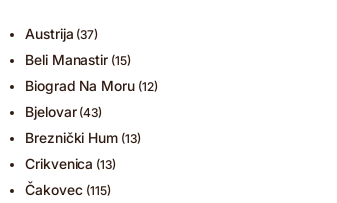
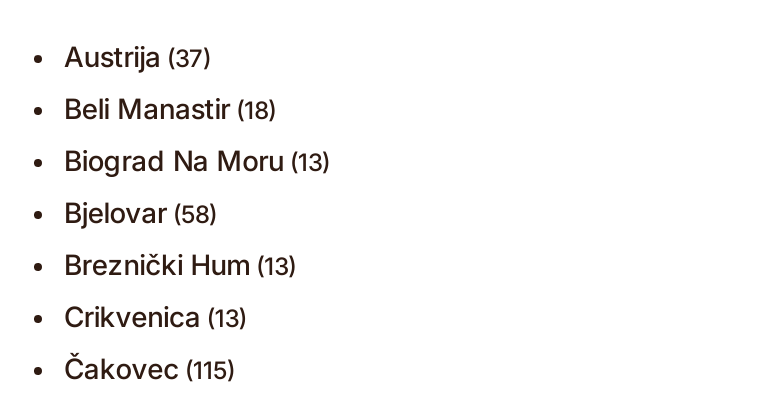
- Beli Manastir (15)
+ Beli Manastir (18)

- Biograd Na Moru (12)
+ Biograd Na Moru (13)

- Bjelovar (43)
+ Bjelovar (58)
